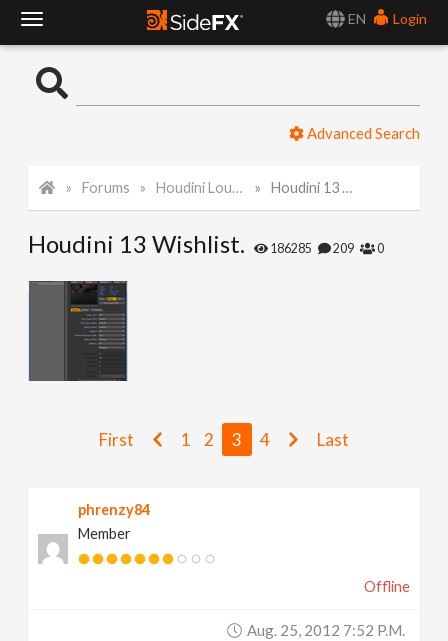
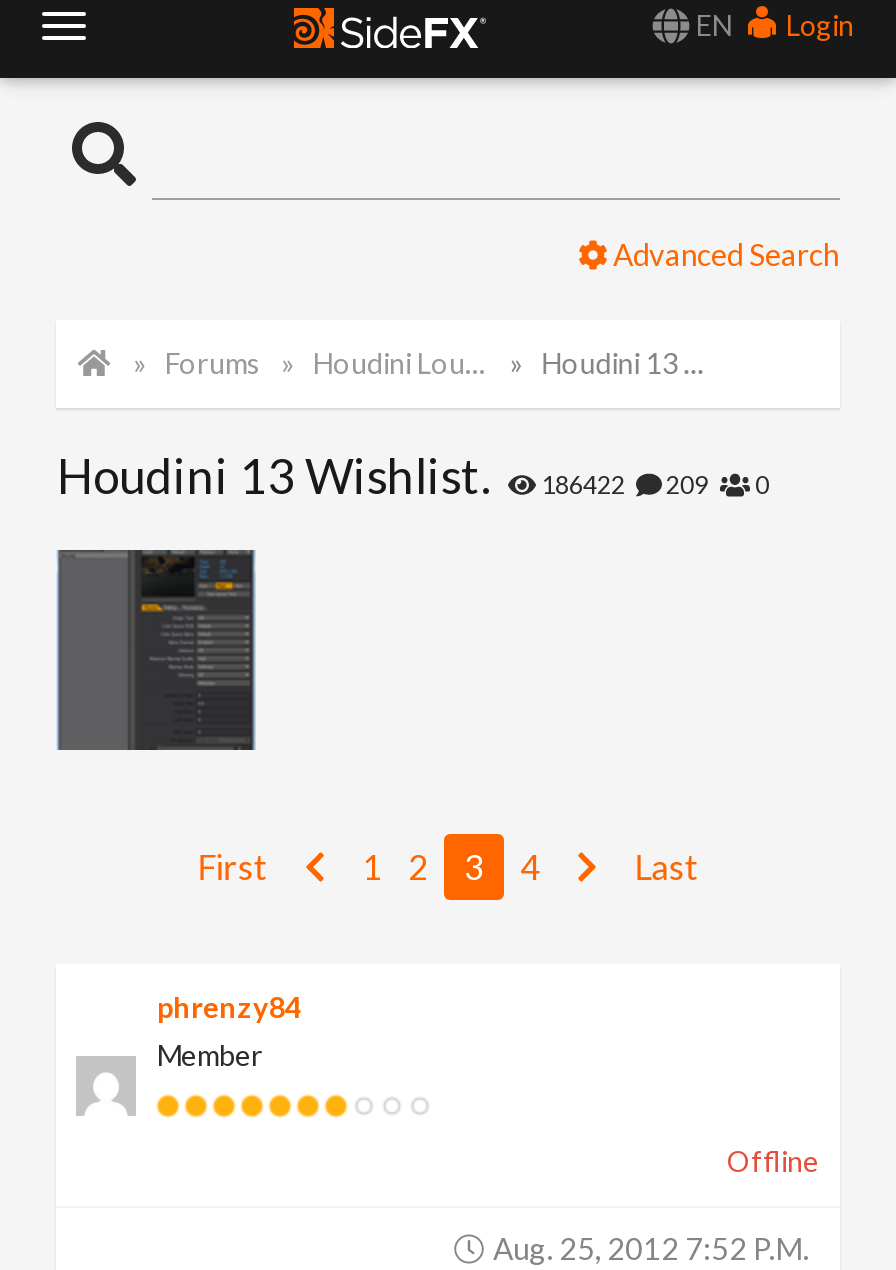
- 186285
+ 186422
